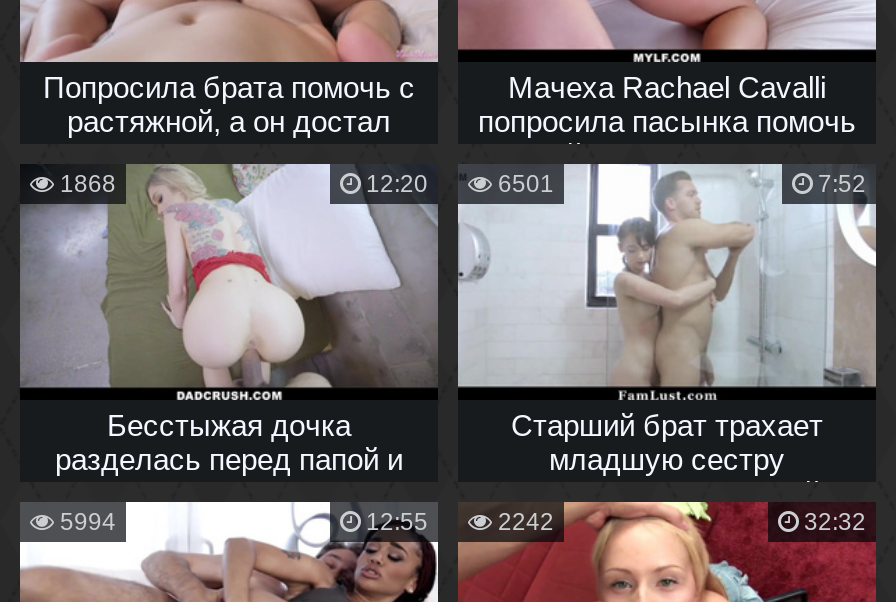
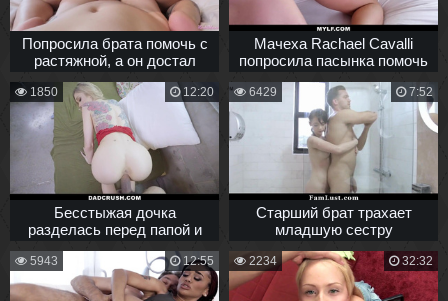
- 1868
+ 1850

- 6501
+ 6429

- 5994
+ 5943

- 2242
+ 2234
